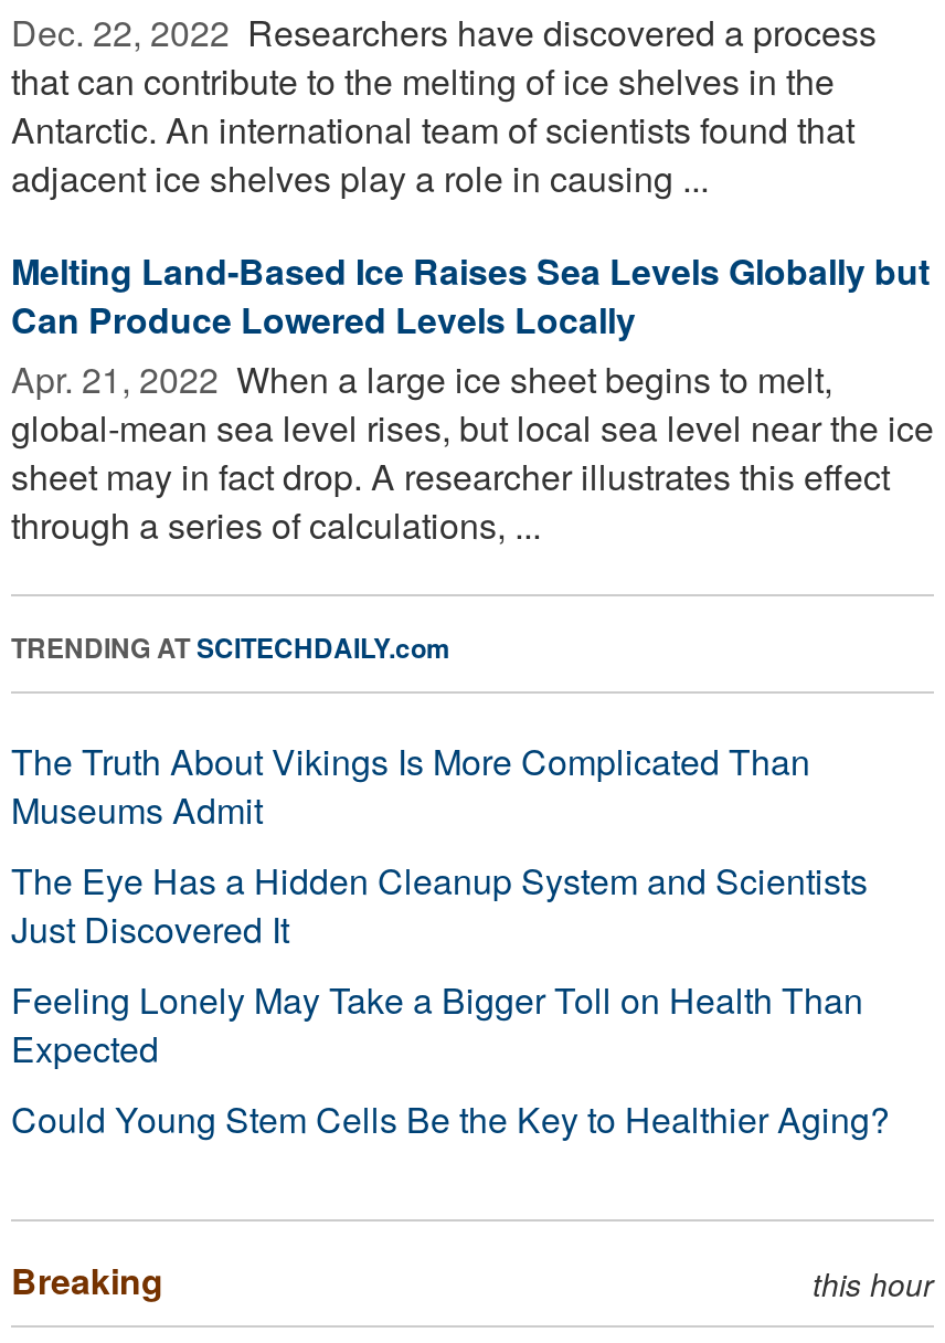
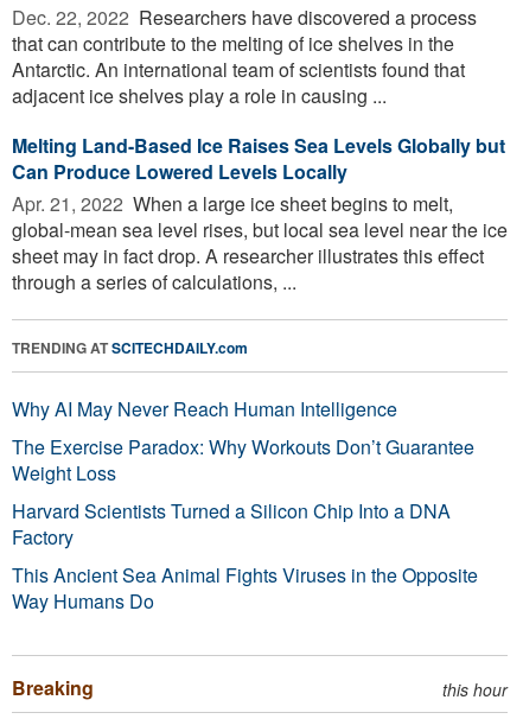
- The Truth About Vikings Is More Complicated Than
- Museums Admit
- The Eye Has a Hidden Cleanup System and Scientists
- Just Discovered It
- Feeling Lonely May Take a Bigger Toll on Health Than
- Expected
- Could Young Stem Cells Be the Key to Healthier Aging?
+ Why AI May Never Reach Human Intelligence
+ The Exercise Paradox: Why Workouts Don’t Guarantee
+ Weight Loss
+ Harvard Scientists Turned a Silicon Chip Into a DNA
+ Factory
+ This Ancient Sea Animal Fights Viruses in the Opposite
+ Way Humans Do
